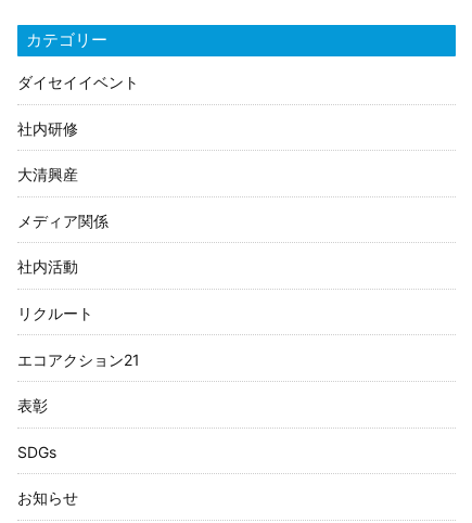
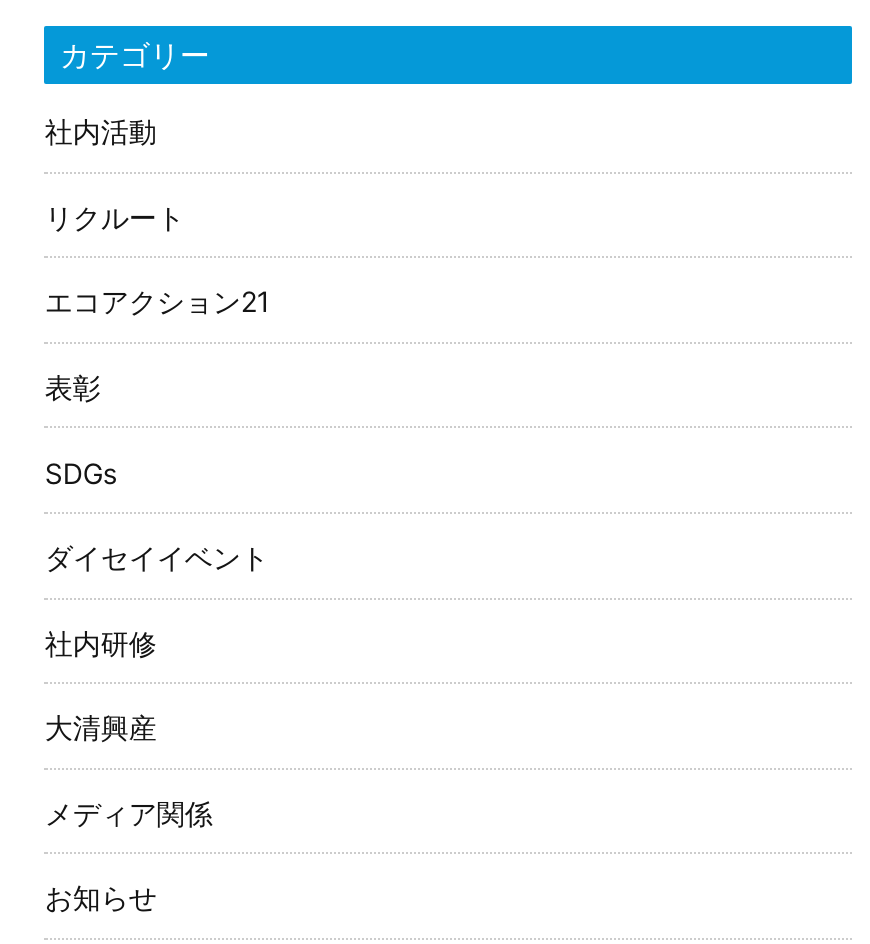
moved down: ダイセイイベント | 社内研修 | 大清興産 | メディア関係

moved up: 社内活動 | リクルート | エコアクション21 | 表彰 | SDGs
